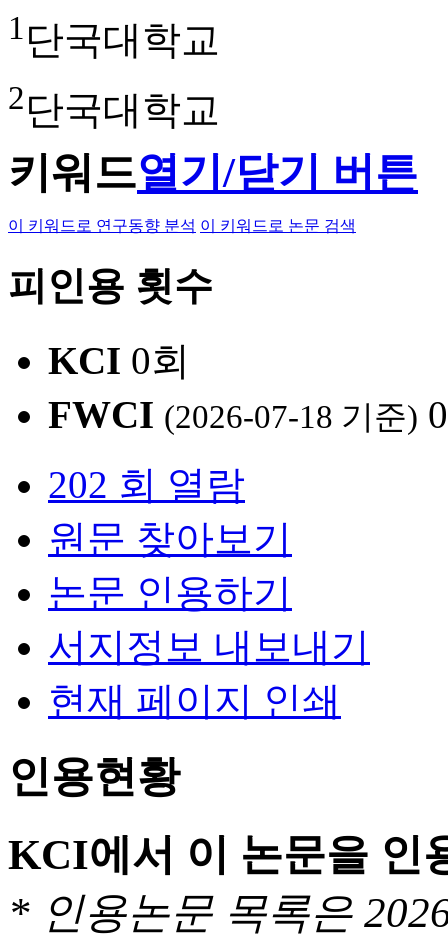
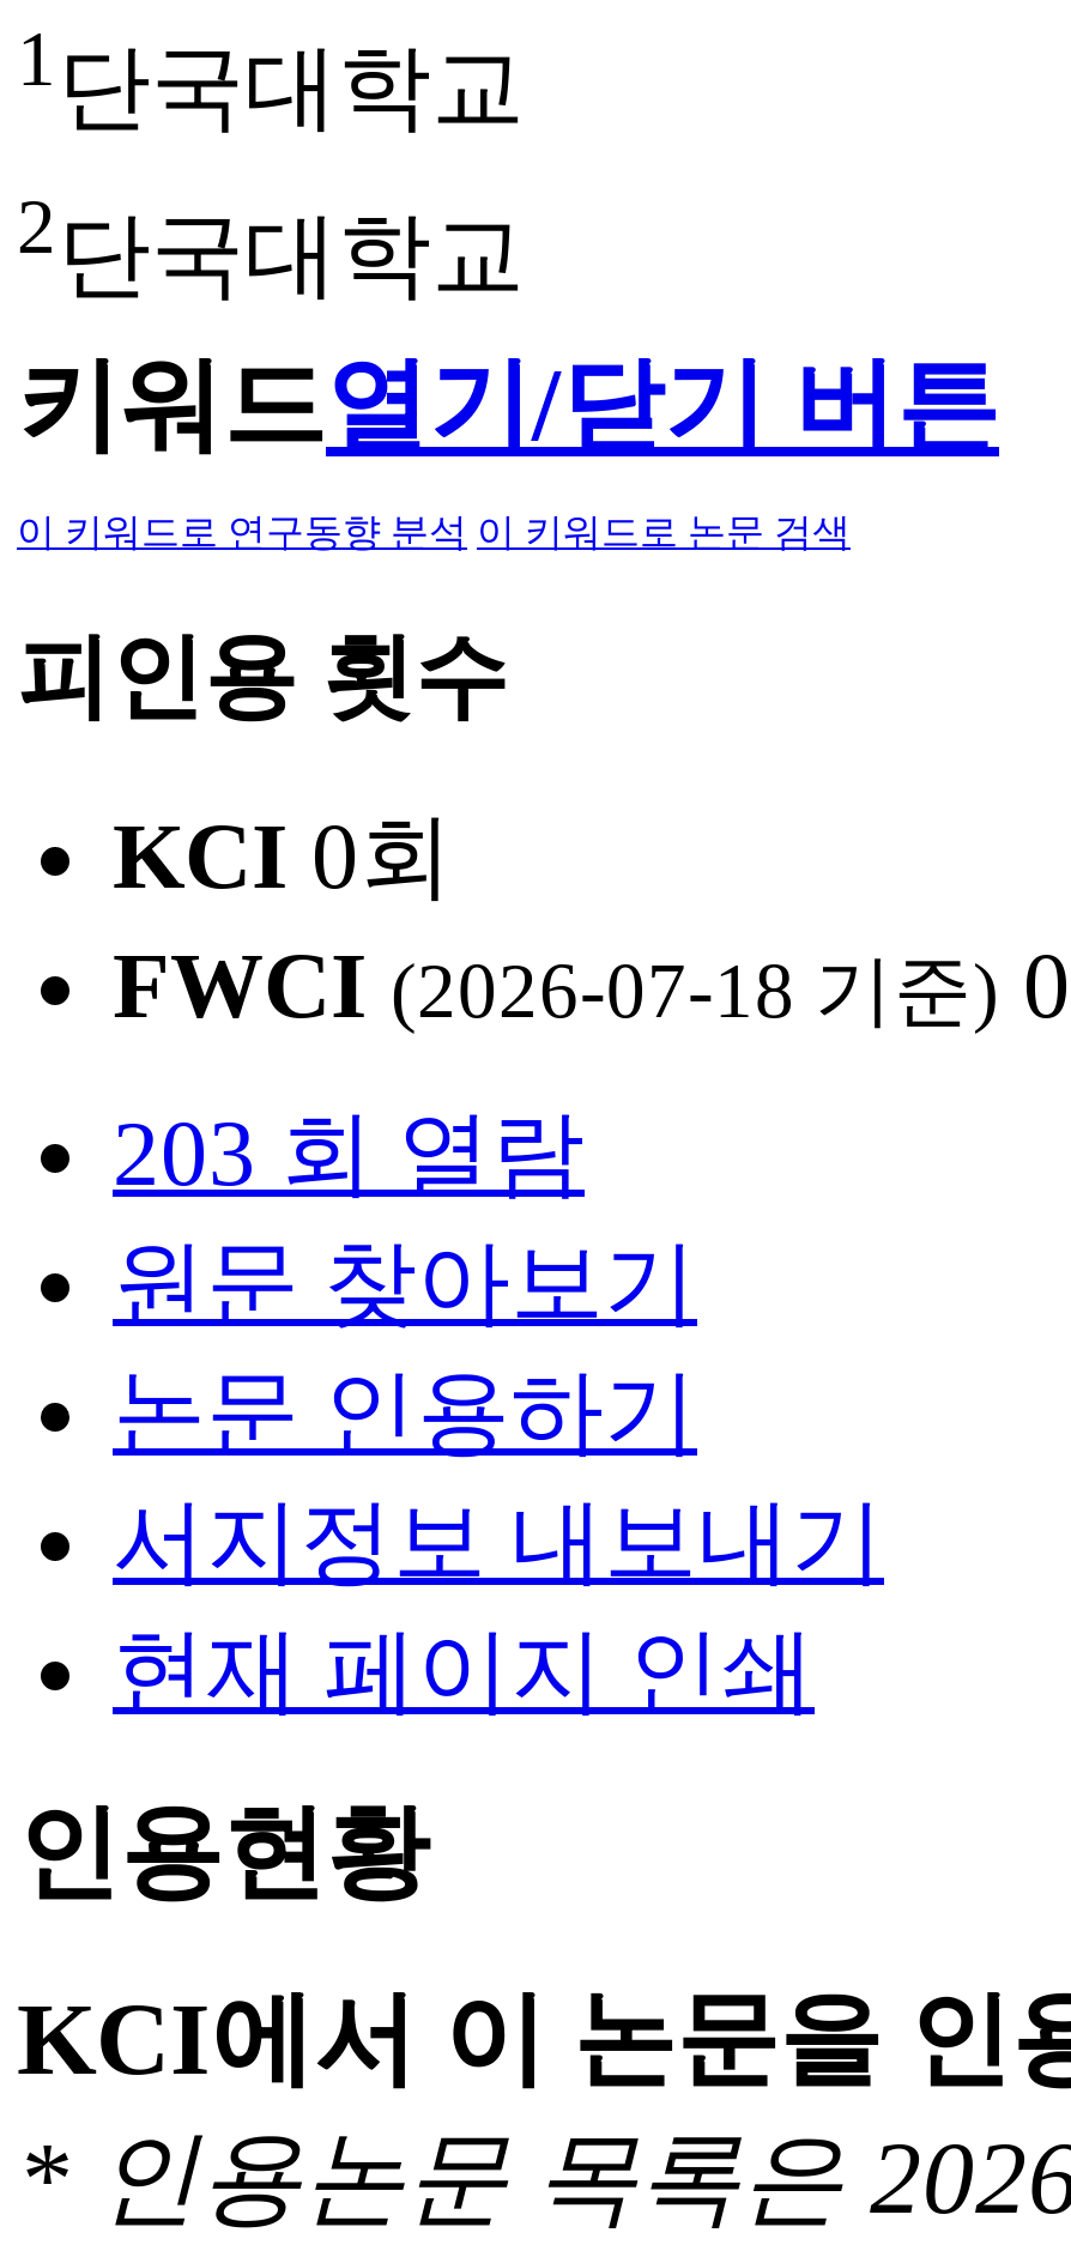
- 202 회 열람
+ 203 회 열람
